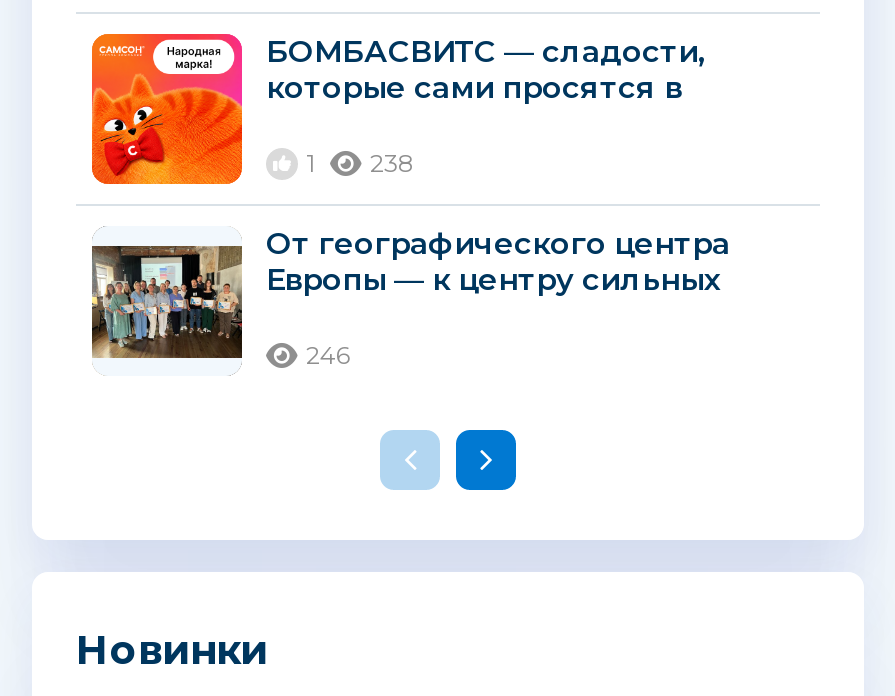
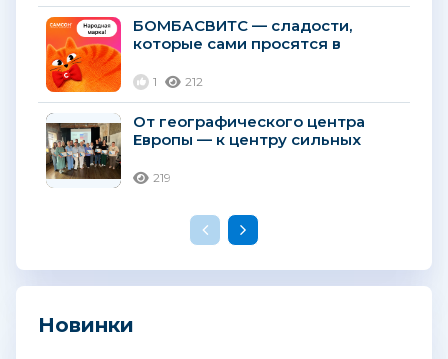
- 1 238
+ 1 212

- 246
+ 219
